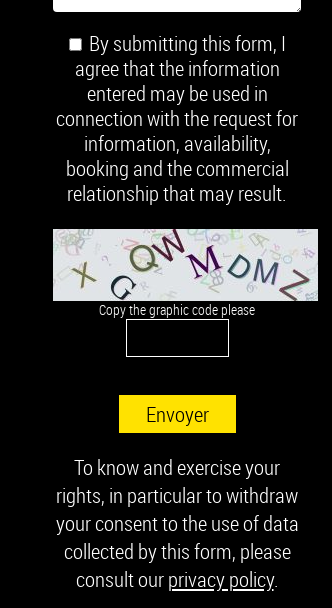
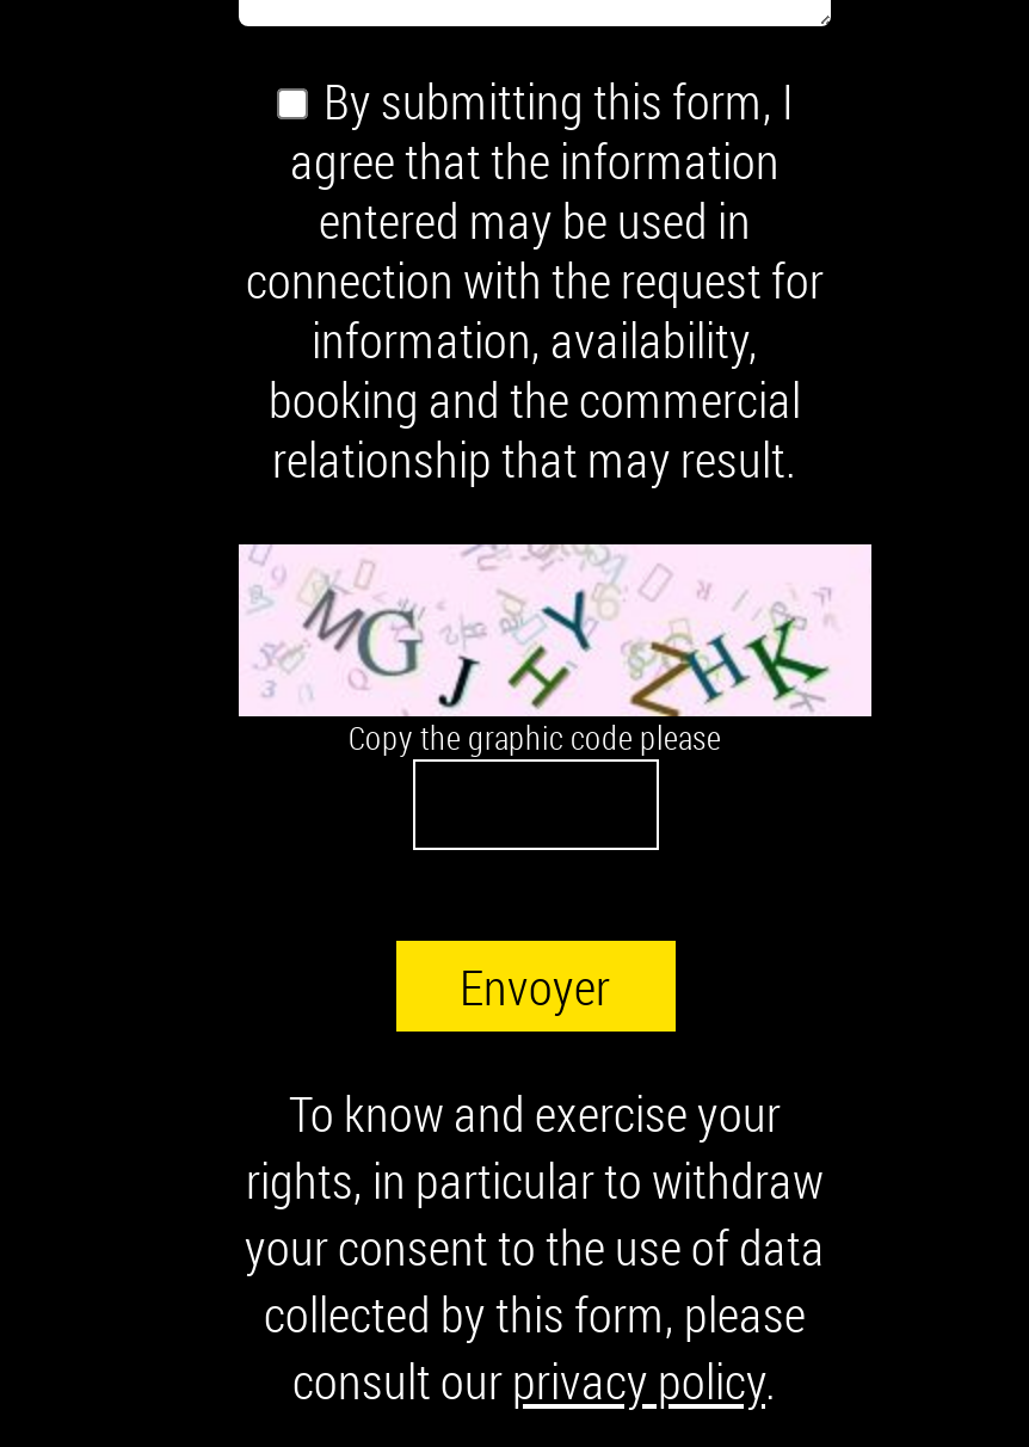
- [image]
+ [image]
